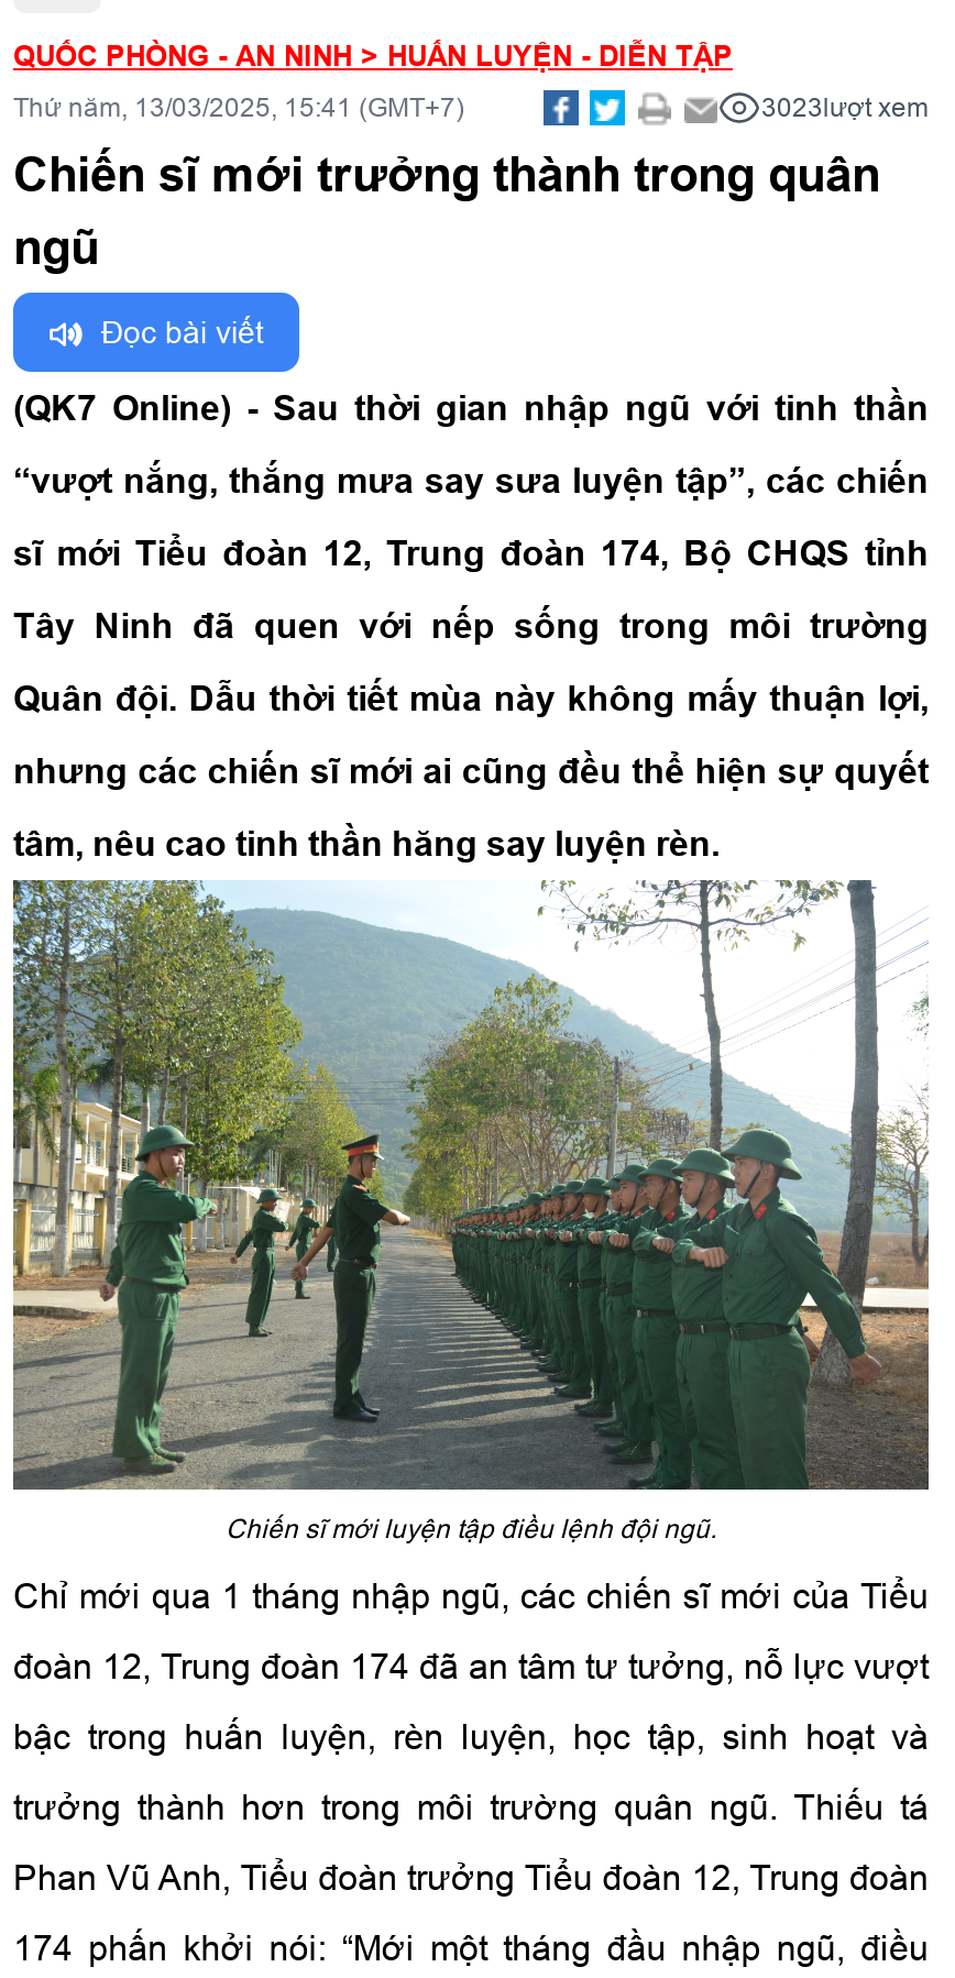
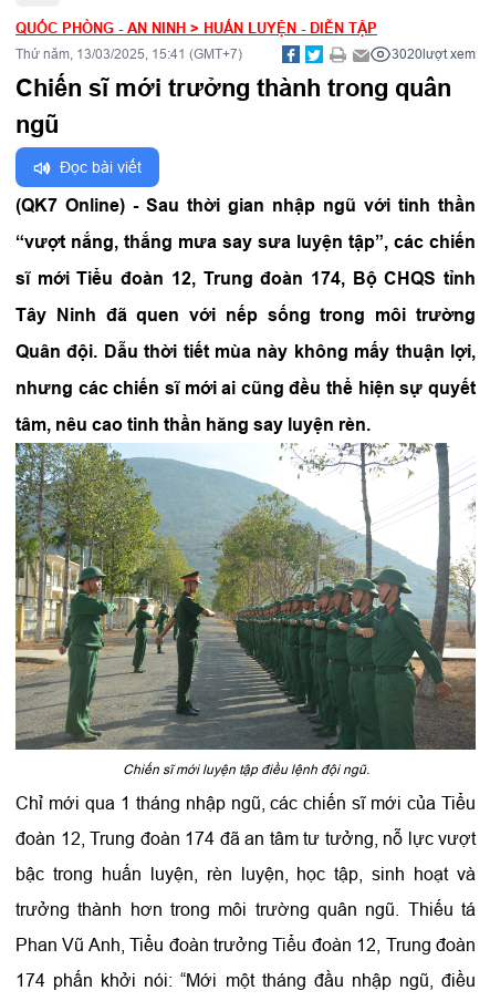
- 3023lượt xem
+ 3020lượt xem
